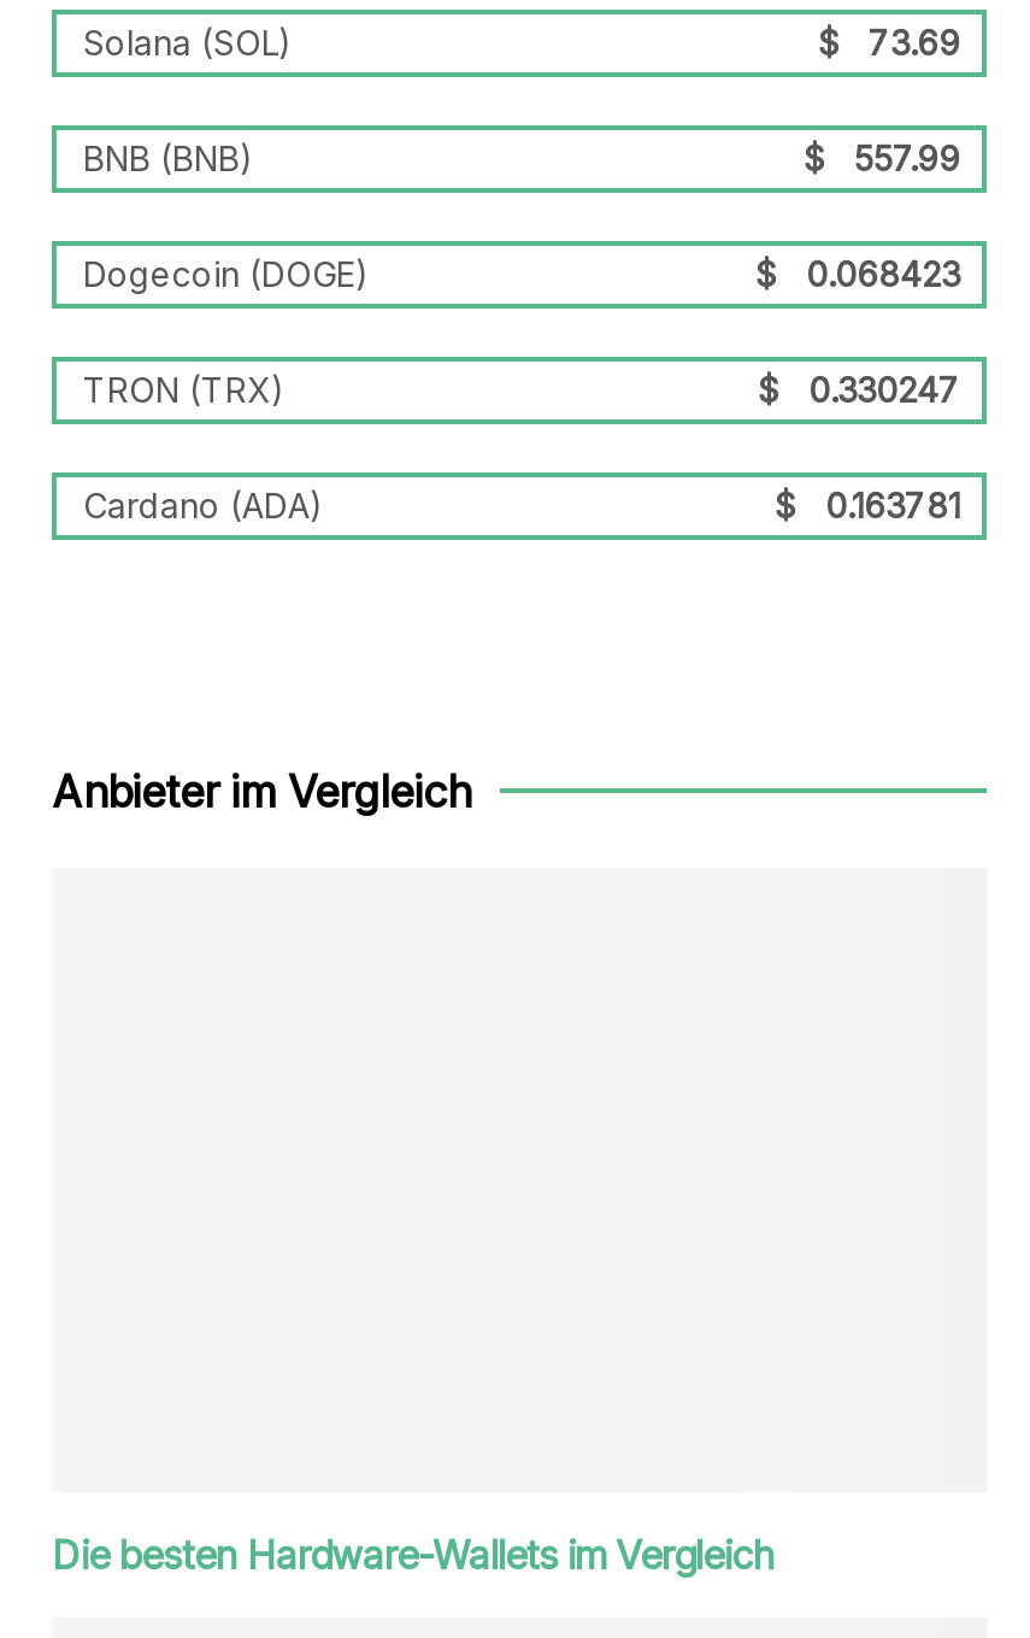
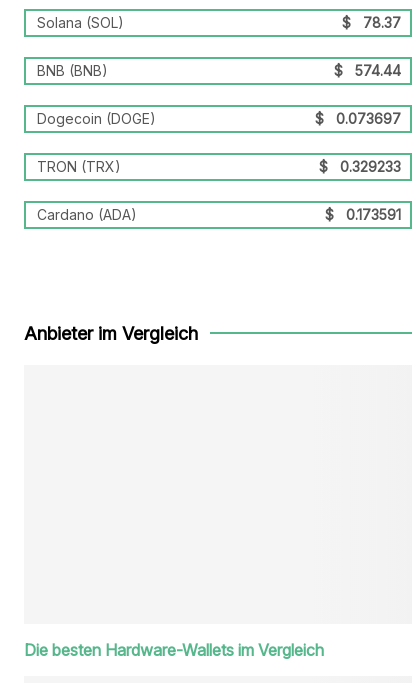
- 73.69
+ 78.37

- 557.99
+ 574.44

- 0.068423
+ 0.073697

- 0.330247
+ 0.329233

- 0.163781
+ 0.173591
